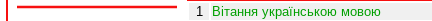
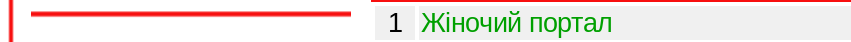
- Вітання українською мовою
+ Жіночий портал
